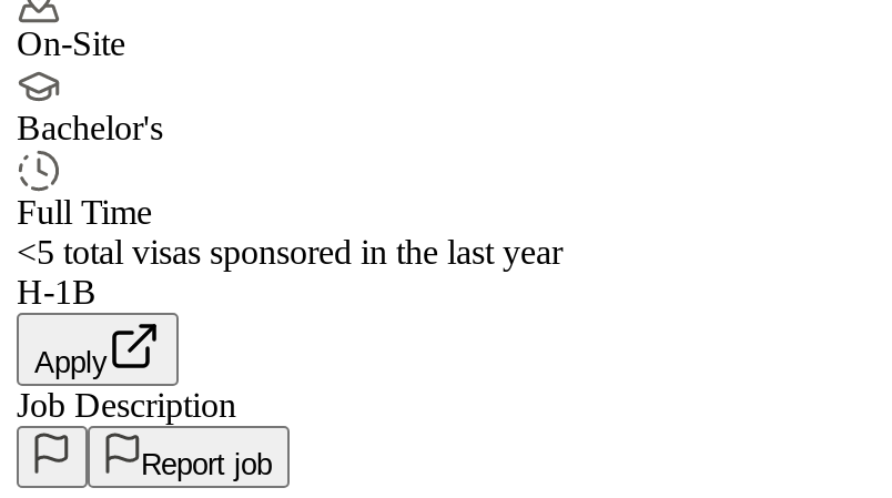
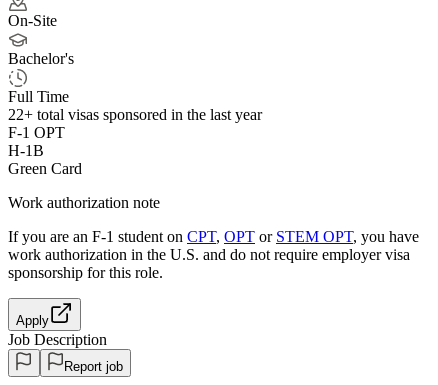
- <5 total visas sponsored in the last year
+ 22+ total visas sponsored in the last year
+ F-1 OPT

+ Green Card
+ Work authorization note
+ If you are an F-1 student on CPT, OPT or STEM OPT, you have
+ work authorization in the U.S. and do not require employer visa
+ sponsorship for this role.
